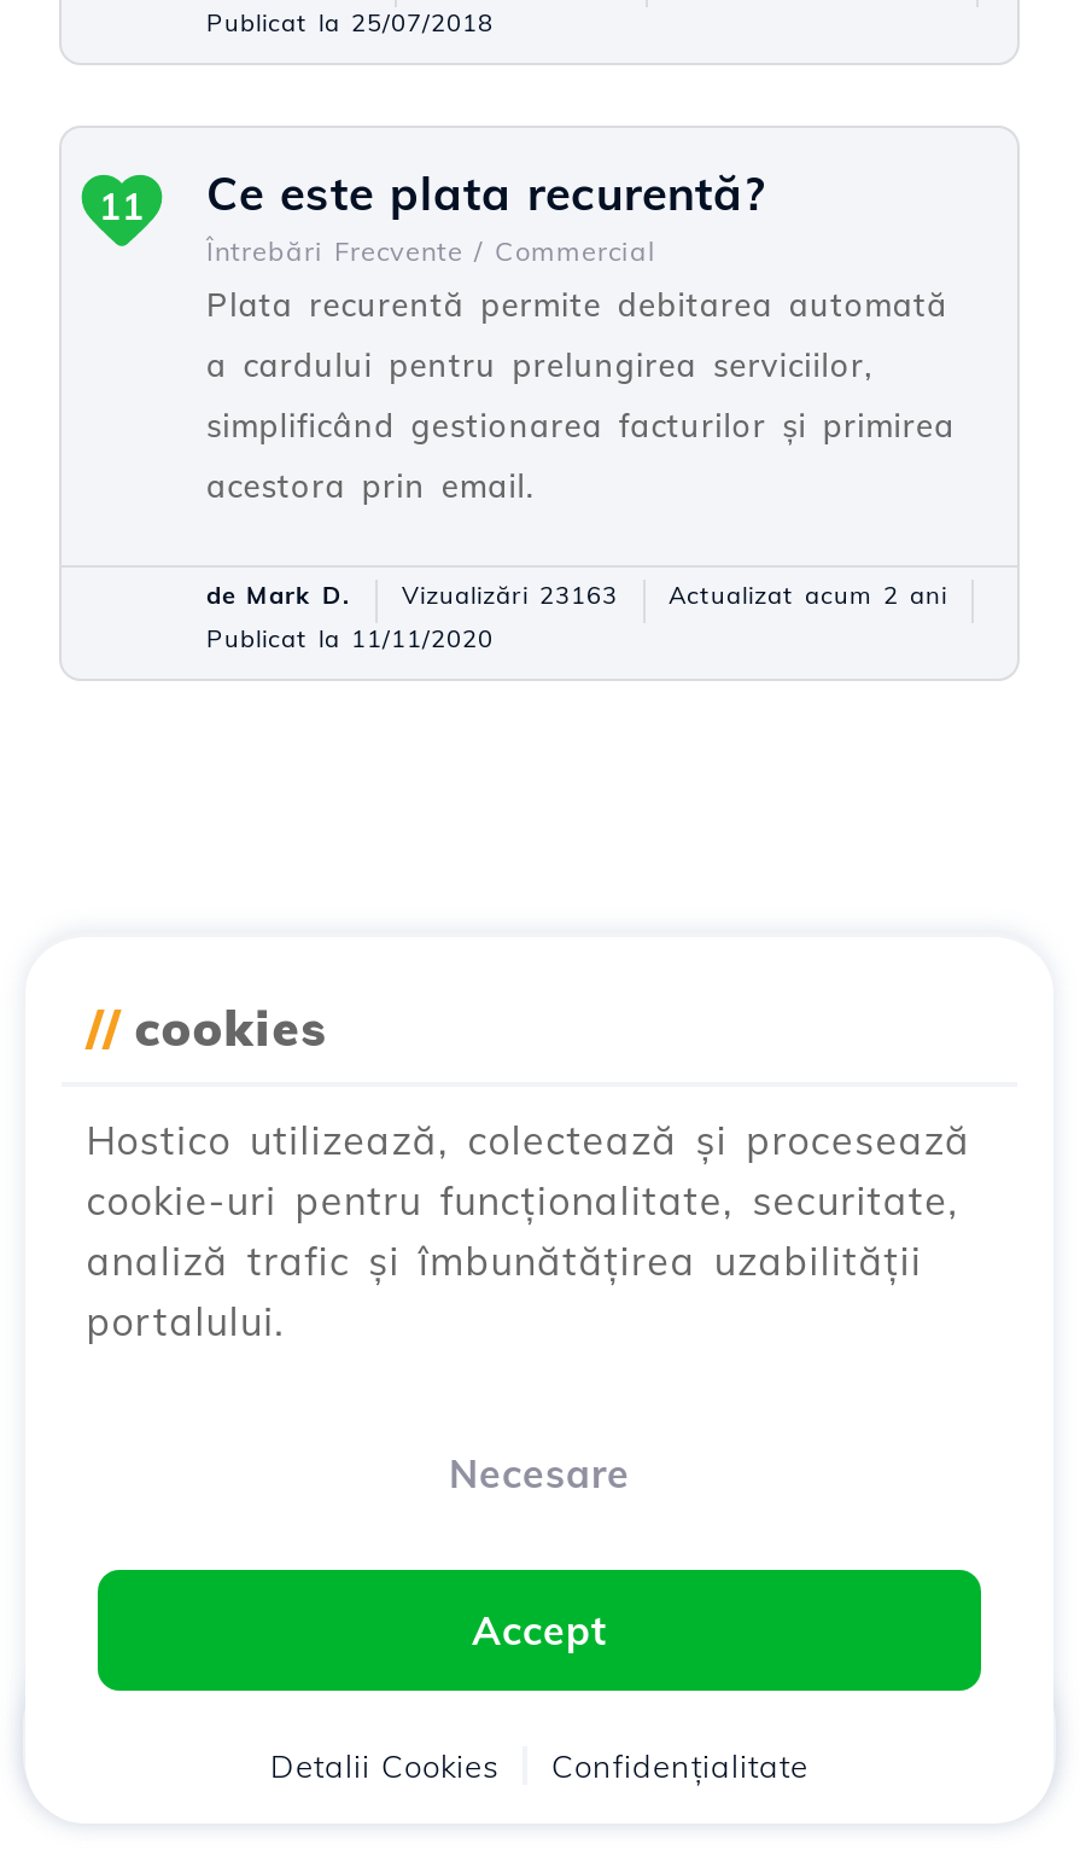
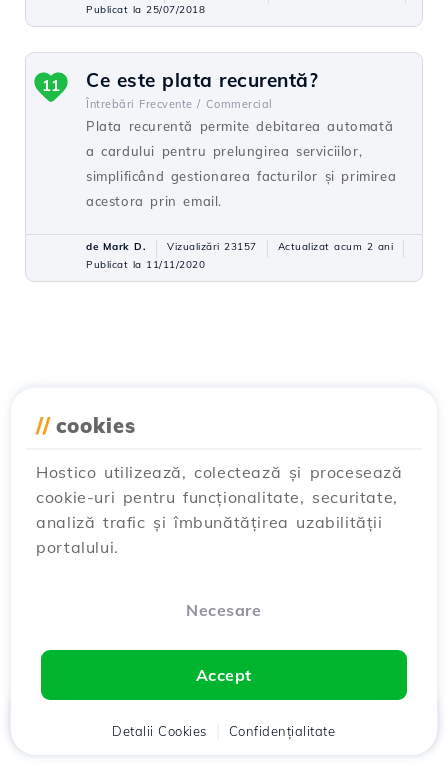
- de Mark D. Vizualizări 23163 Actualizat acum 2 ani
+ de Mark D. Vizualizări 23157 Actualizat acum 2 ani
